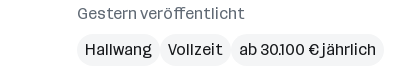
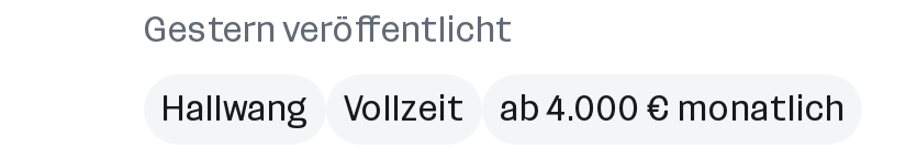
- Hallwang Vollzeit ab 30.100 € jährlich
+ Hallwang Vollzeit ab 4.000 € monatlich
